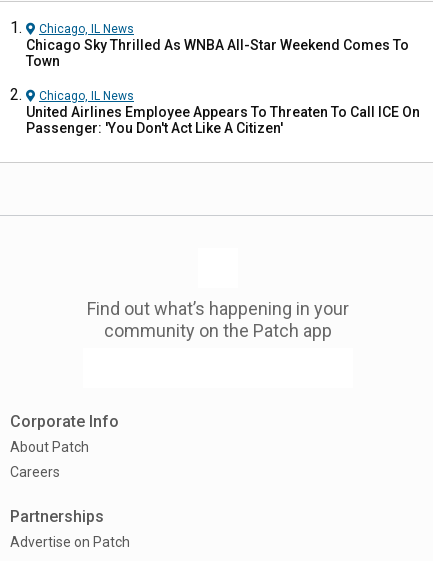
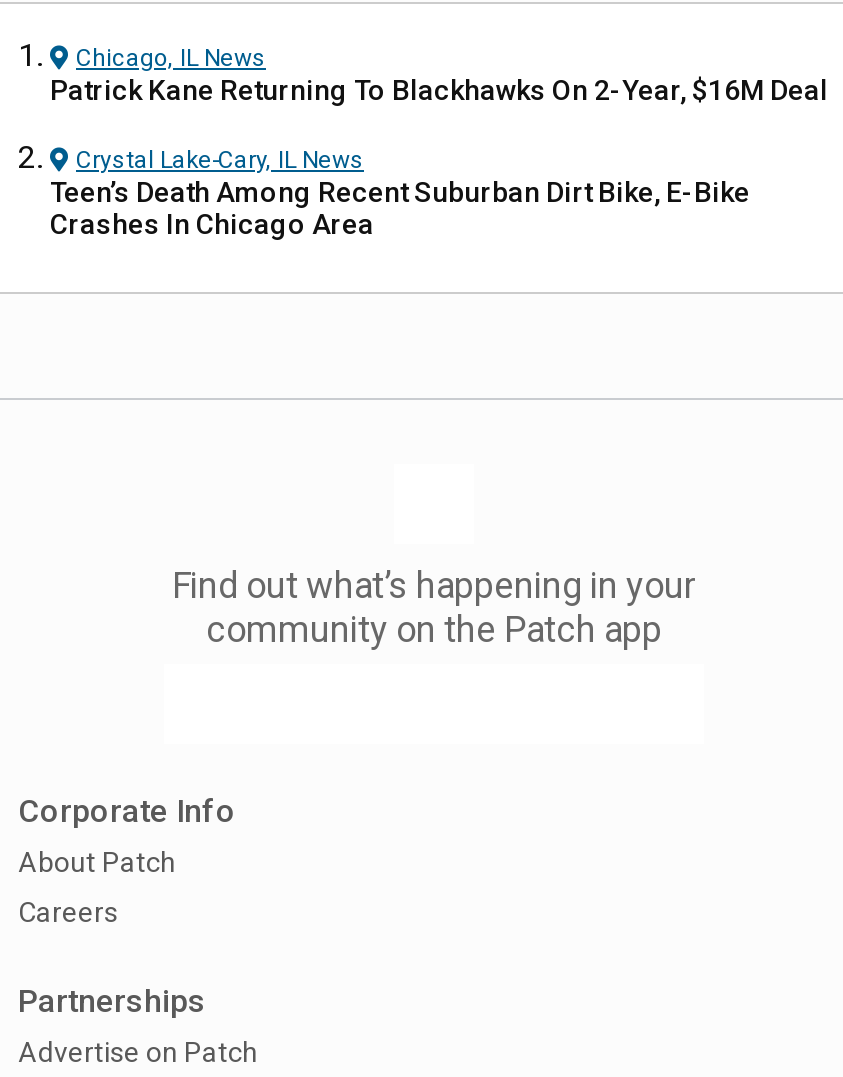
- Chicago Sky Thrilled As WNBA All-Star Weekend Comes To
- Town
+ Patrick Kane Returning To Blackhawks On 2-Year, $16M Deal

- Chicago, IL News
- United Airlines Employee Appears To Threaten To Call ICE On
- Passenger: 'You Don't Act Like A Citizen'
+ Crystal Lake-Cary, IL News
+ Teen’s Death Among Recent Suburban Dirt Bike, E-Bike
+ Crashes In Chicago Area
